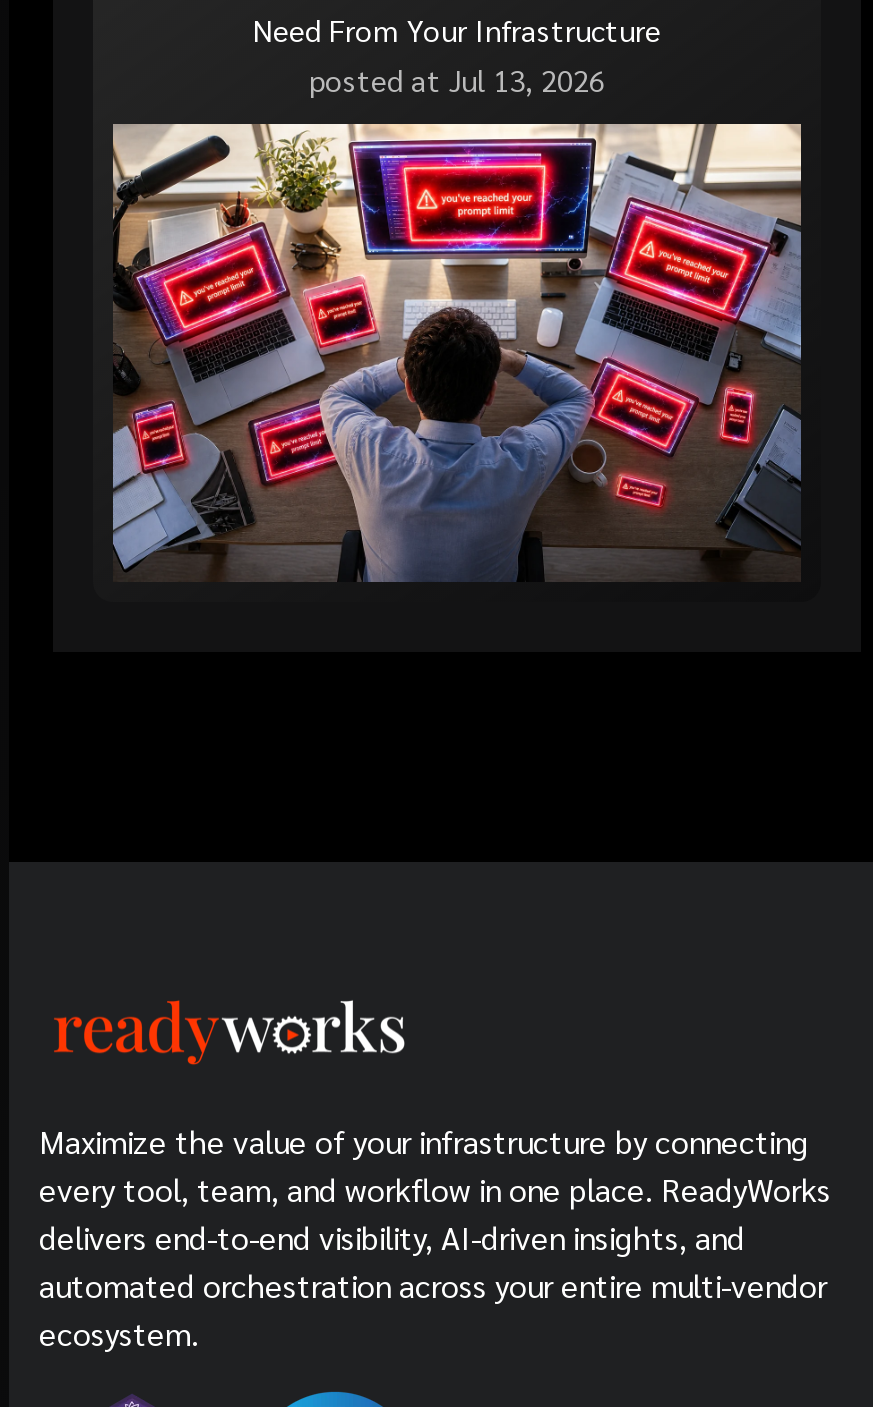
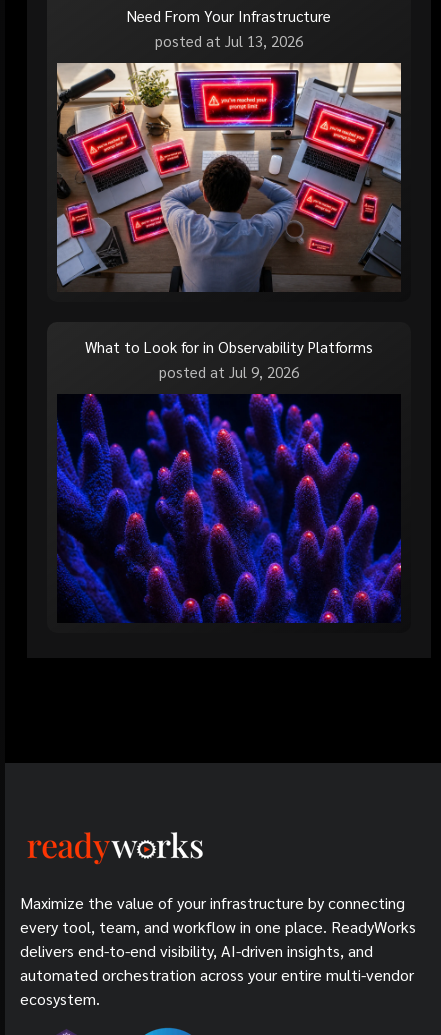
+ [image]

+ What to Look for in Observability Platforms
+ posted at Jul 9, 2026
